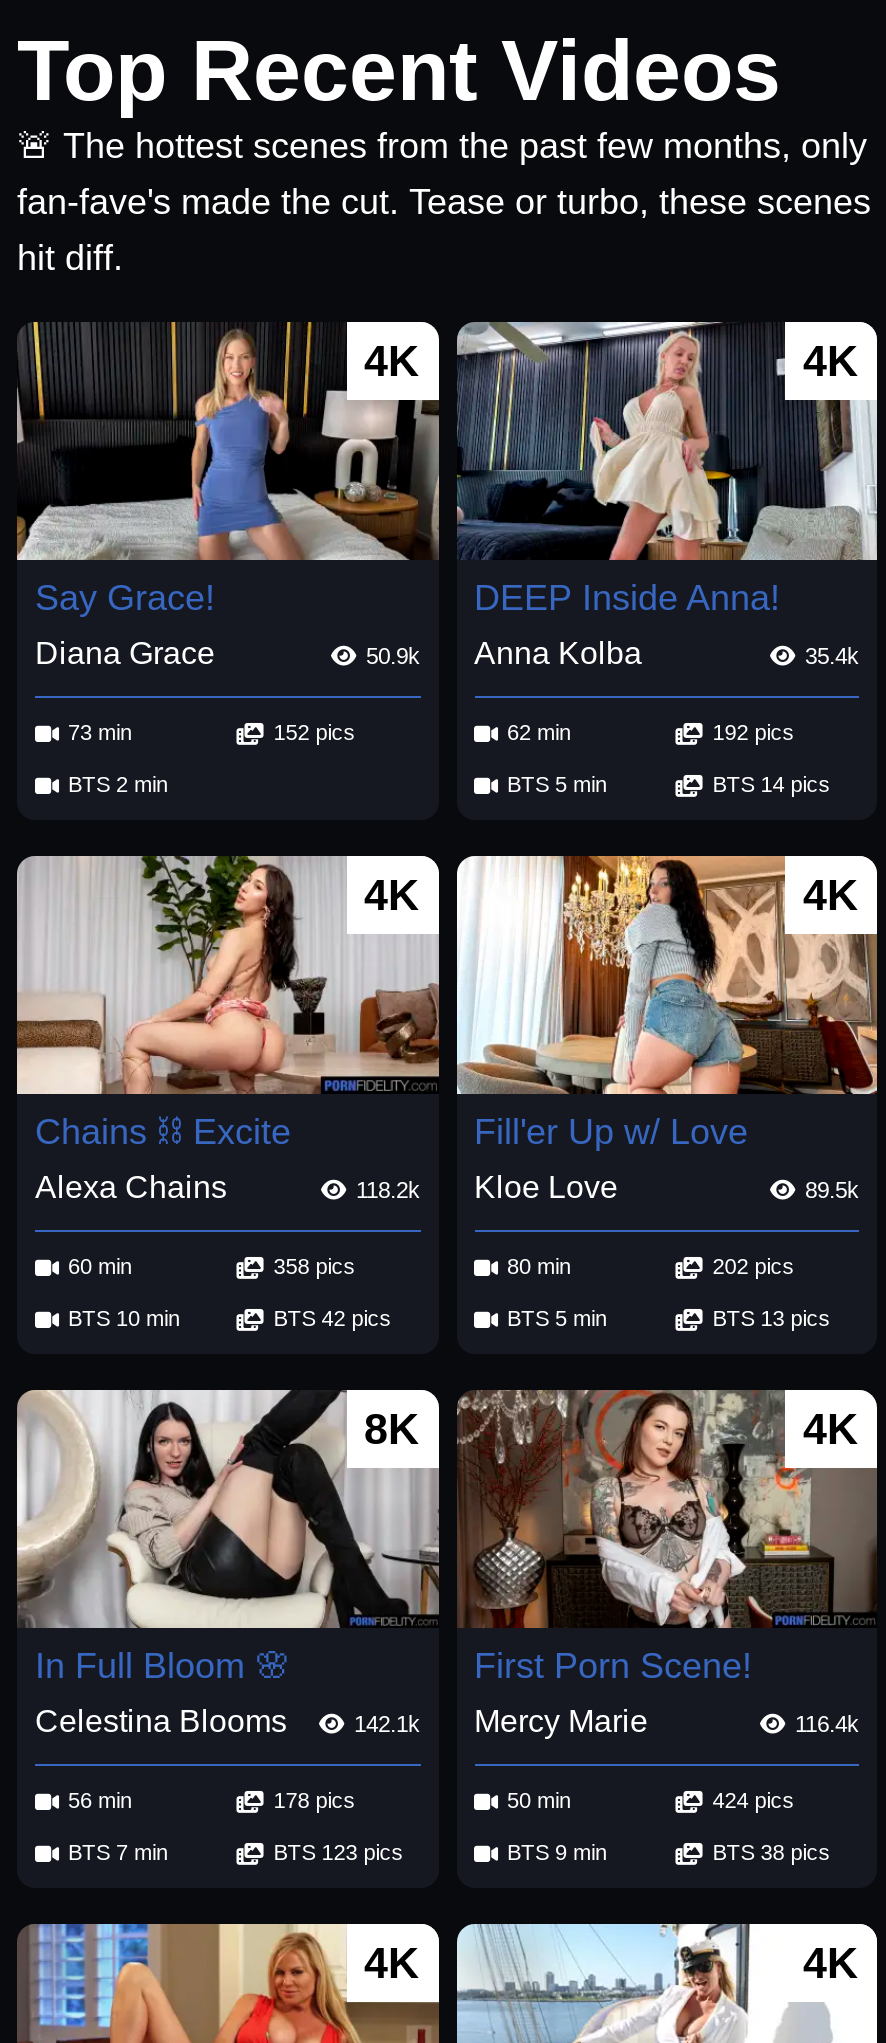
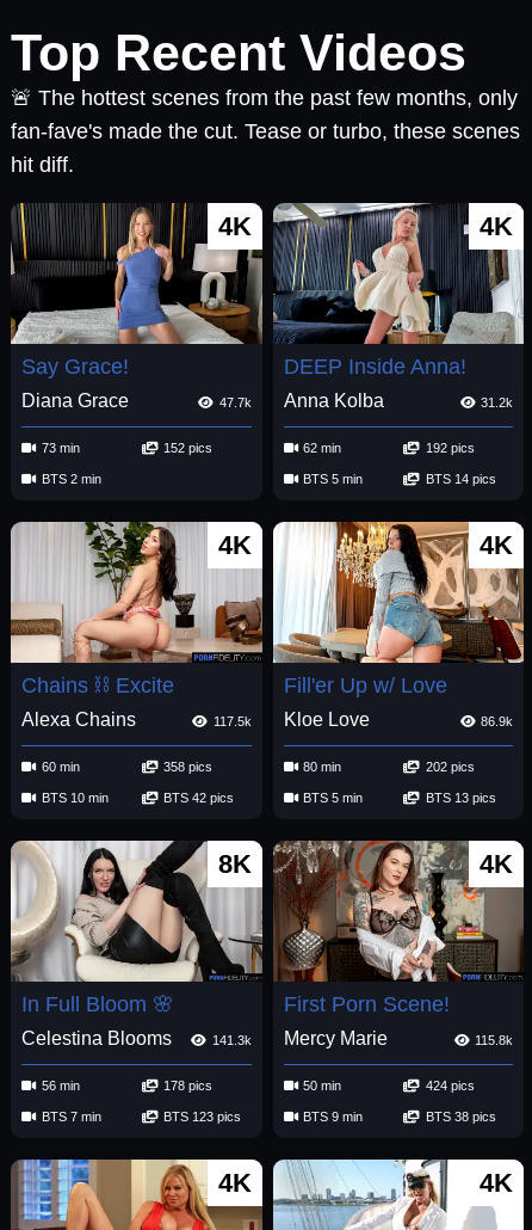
- 50.9k
+ 47.7k

- 35.4k
+ 31.2k

- 118.2k
+ 117.5k

- 89.5k
+ 86.9k

- 142.1k
+ 141.3k

- 116.4k
+ 115.8k
